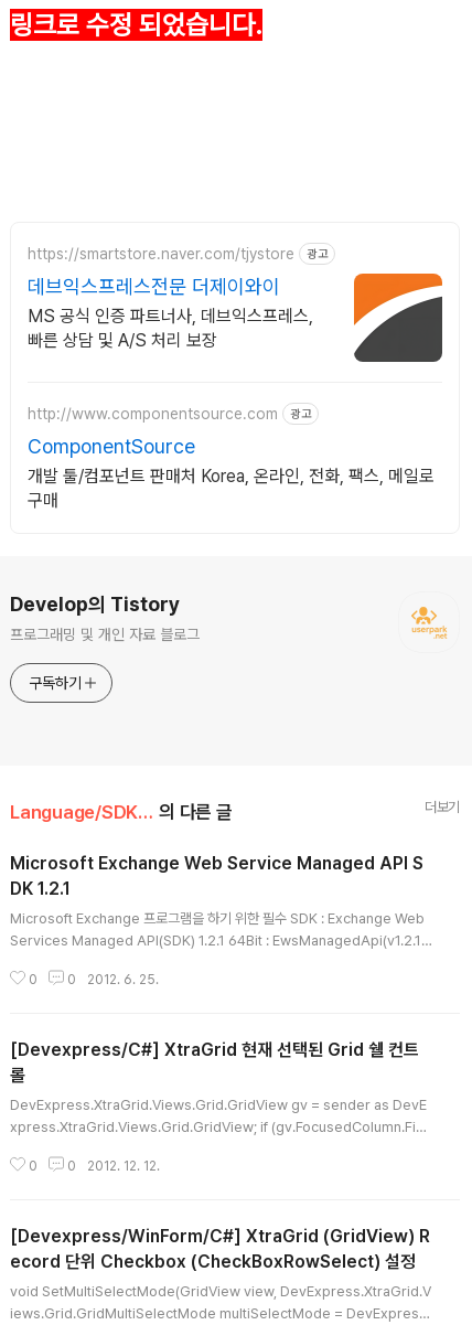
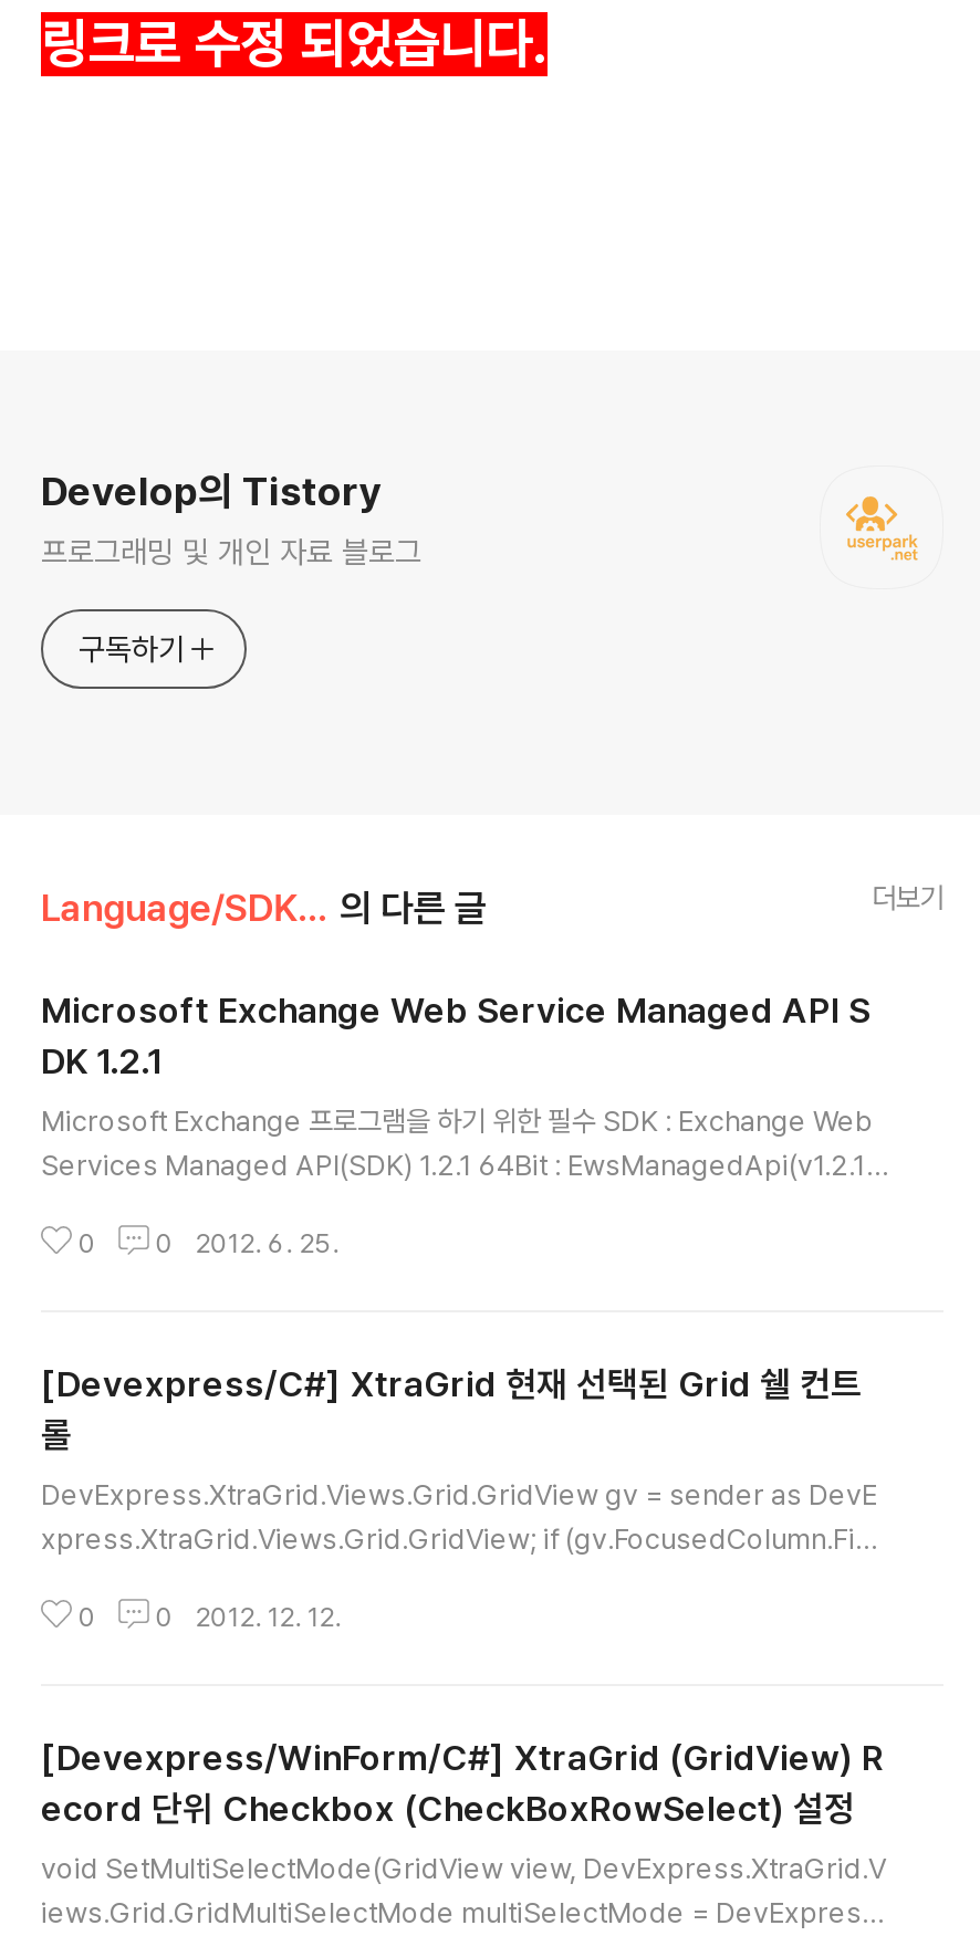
- [image]
- https://smartstore.naver.com/tjystore
- 광고
- 데브익스프레스전문 더제이와이
- MS 공식 인증 파트너사, 데브익스프레스,
- 빠른 상담 및 A/S 처리 보장

- http://www.componentsource.com
- 광고
- ComponentSource
- 개발 툴/컴포넌트 판매처 Korea, 온라인, 전화, 팩스, 메일로
- 구매
